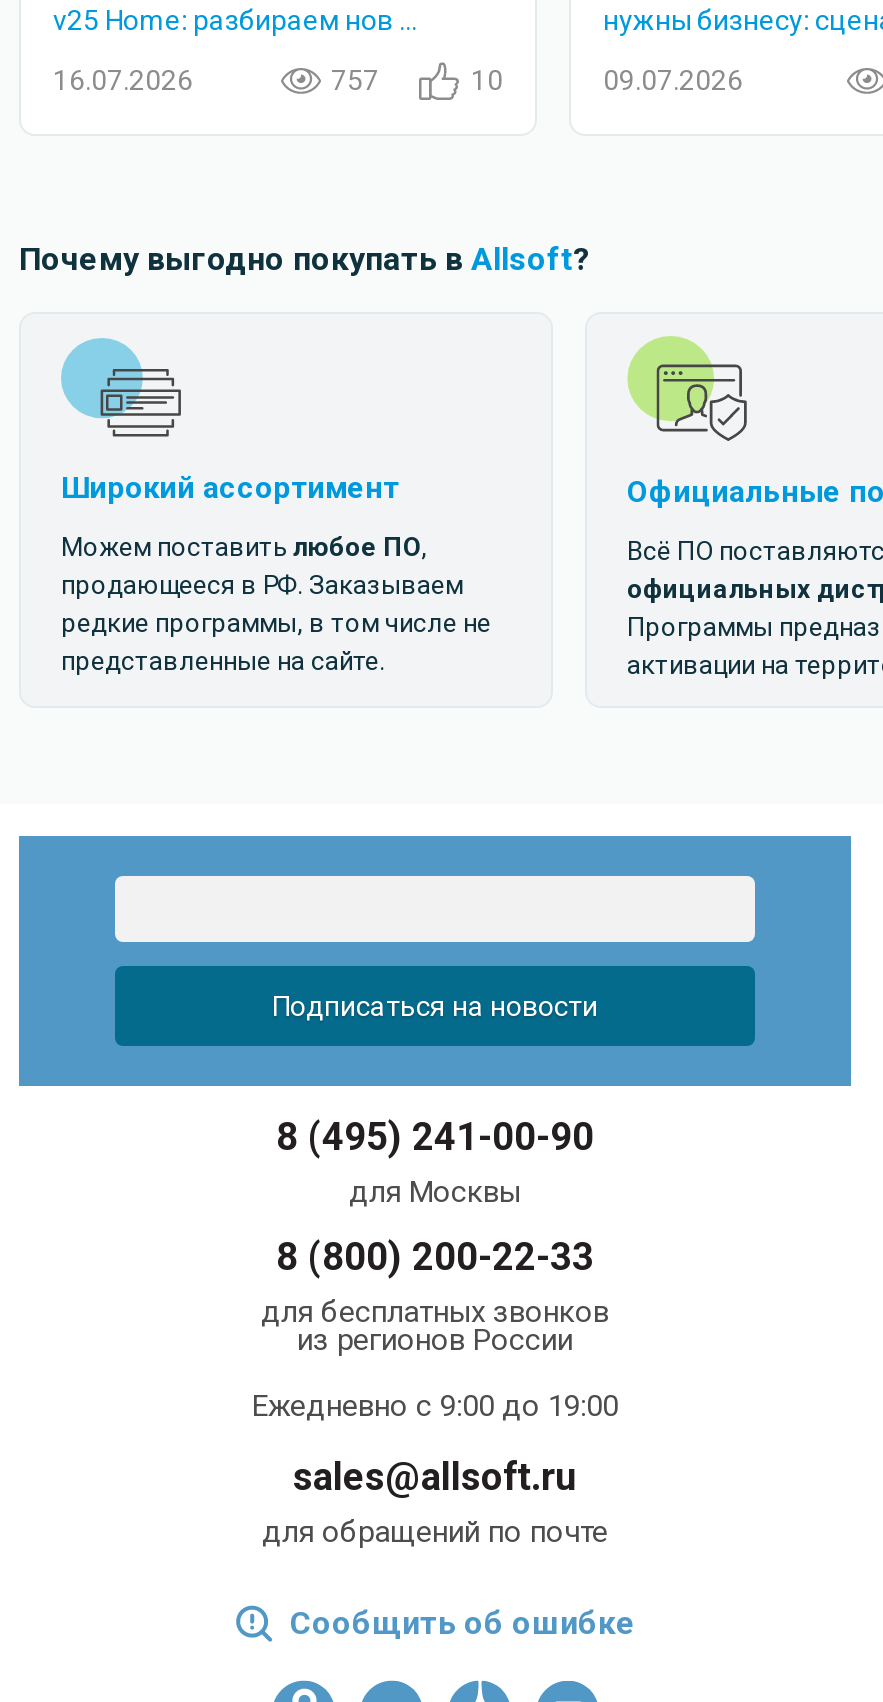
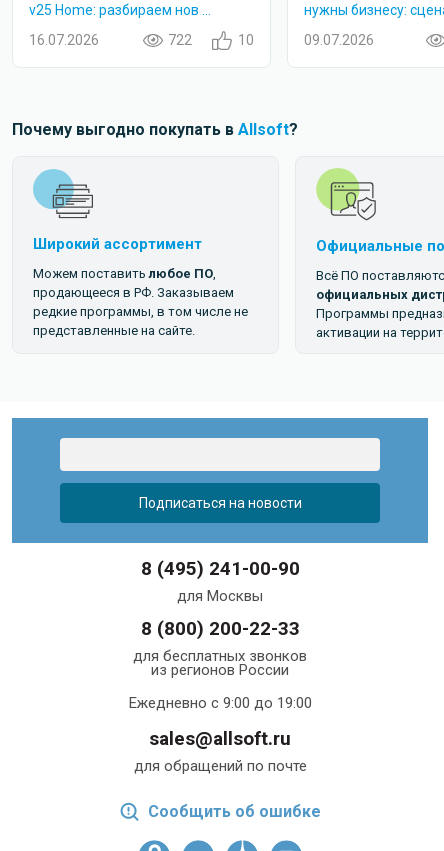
- 757
+ 722
